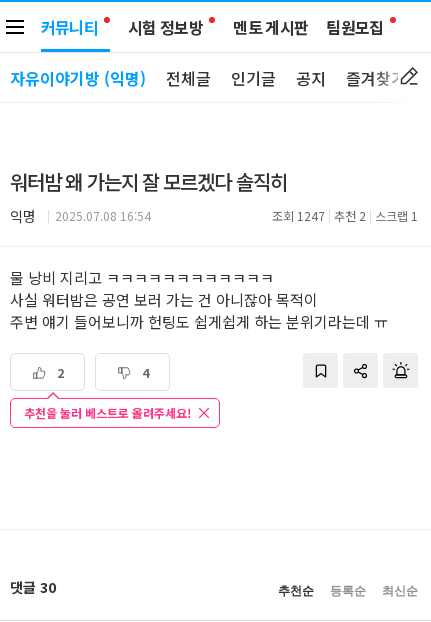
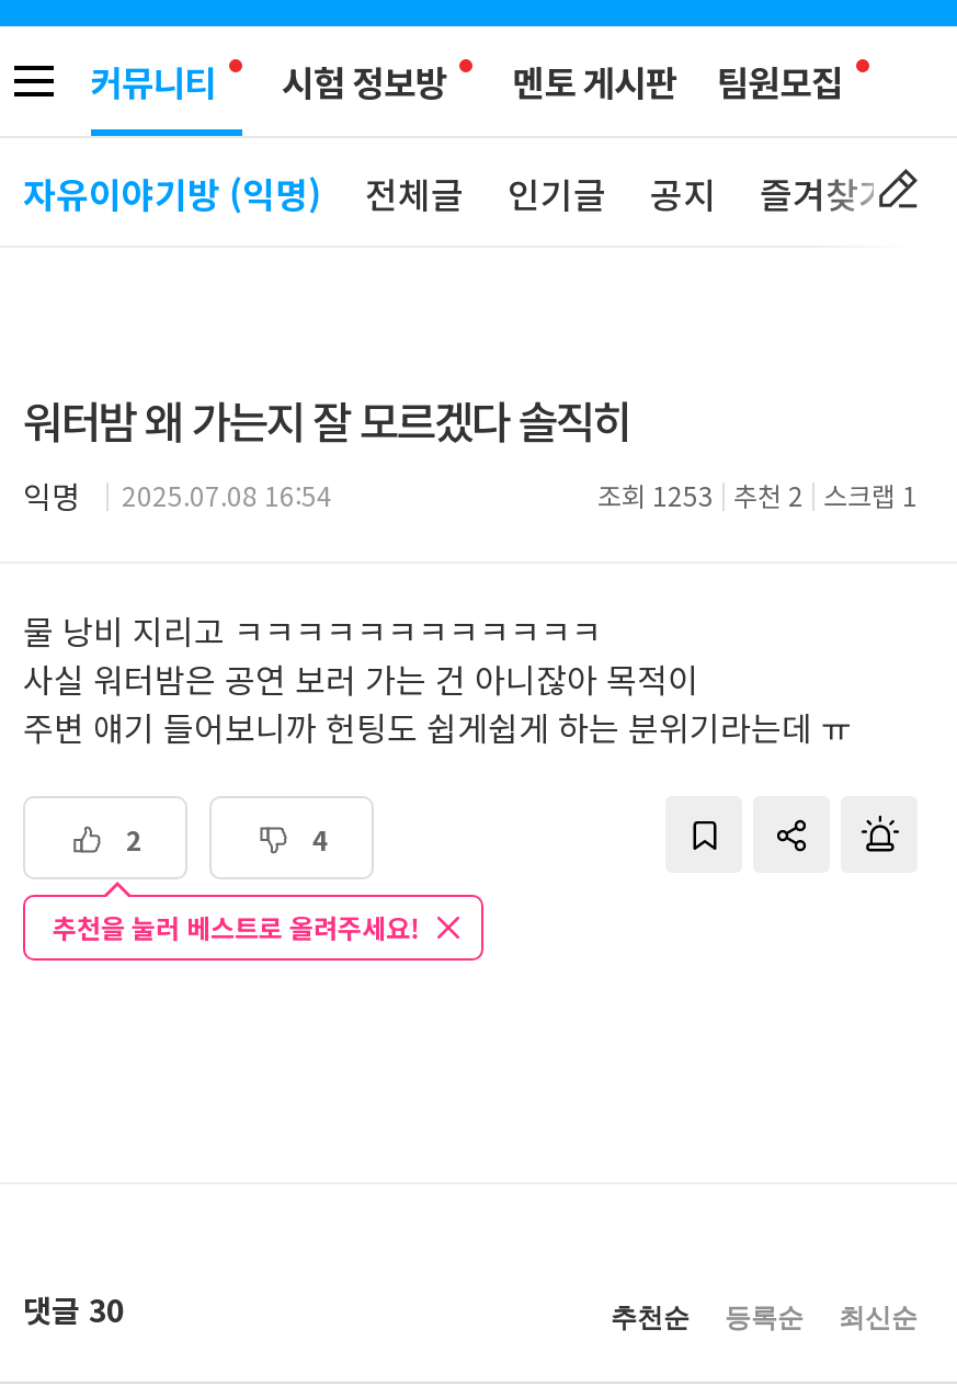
- 조회 1247 추천 2 스크랩 1
+ 조회 1253 추천 2 스크랩 1
